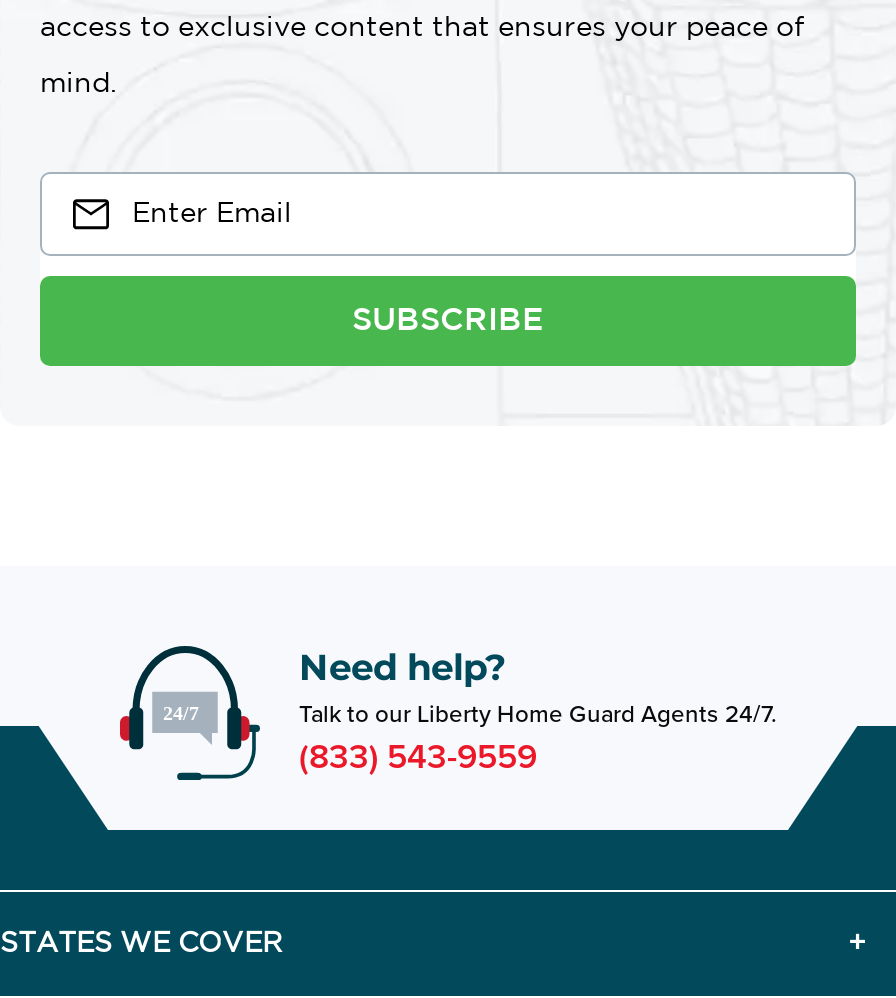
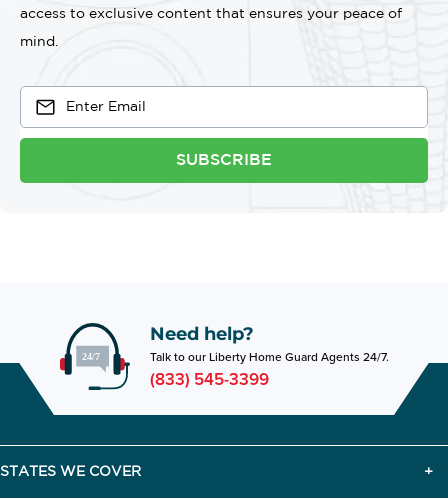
- (833) 543-9559
+ (833) 545-3399
